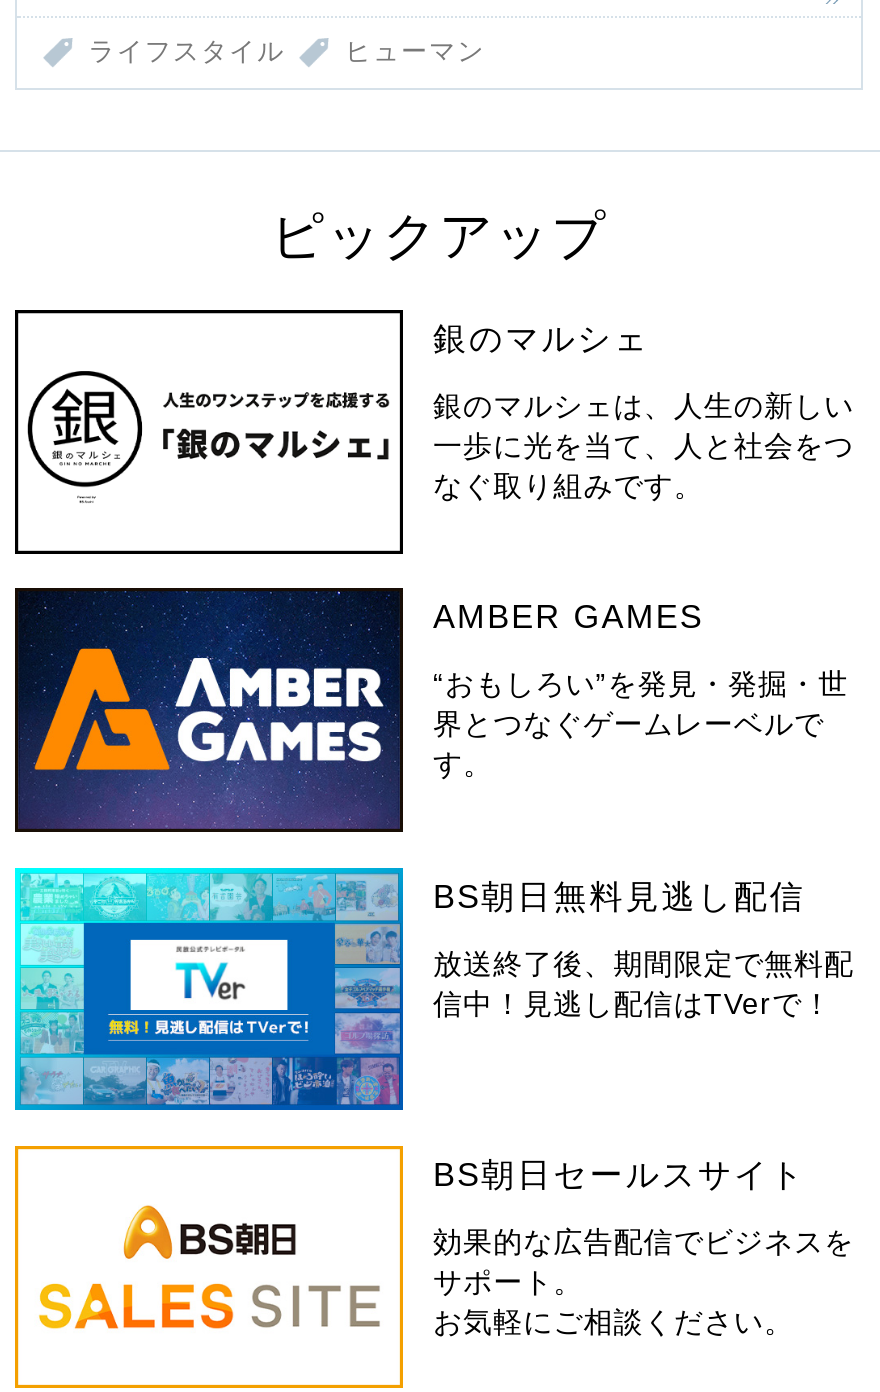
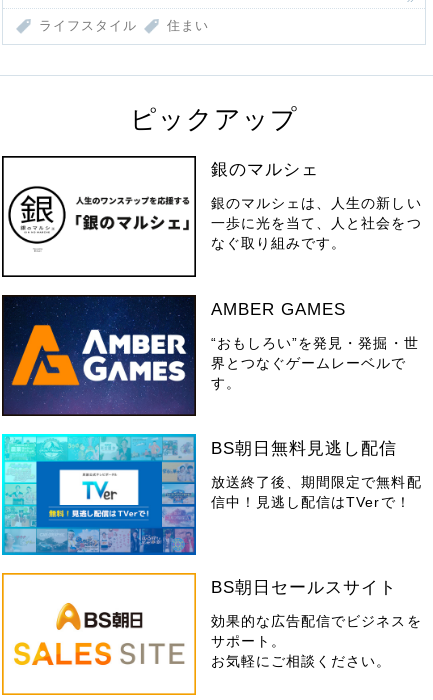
- ヒューマン
+ 住まい
